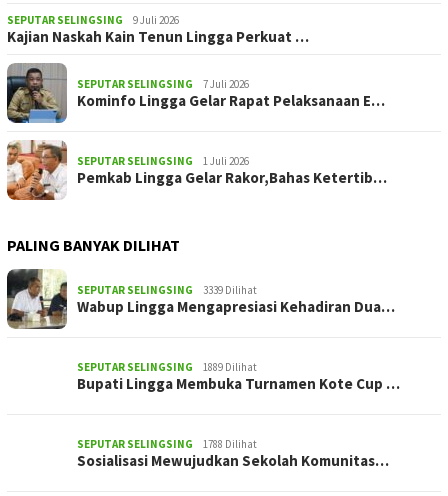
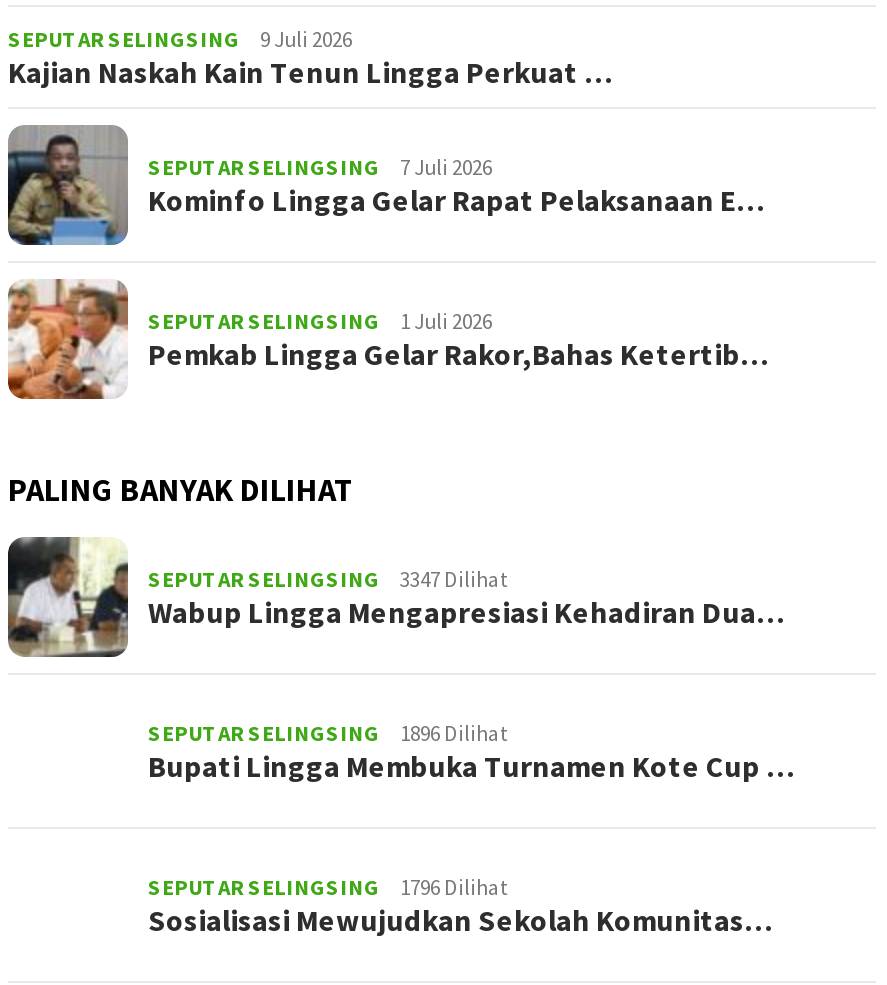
- SEPUTAR SELINGSING 3339 Dilihat
+ SEPUTAR SELINGSING 3347 Dilihat

- SEPUTAR SELINGSING 1889 Dilihat
+ SEPUTAR SELINGSING 1896 Dilihat

- SEPUTAR SELINGSING 1788 Dilihat
+ SEPUTAR SELINGSING 1796 Dilihat
